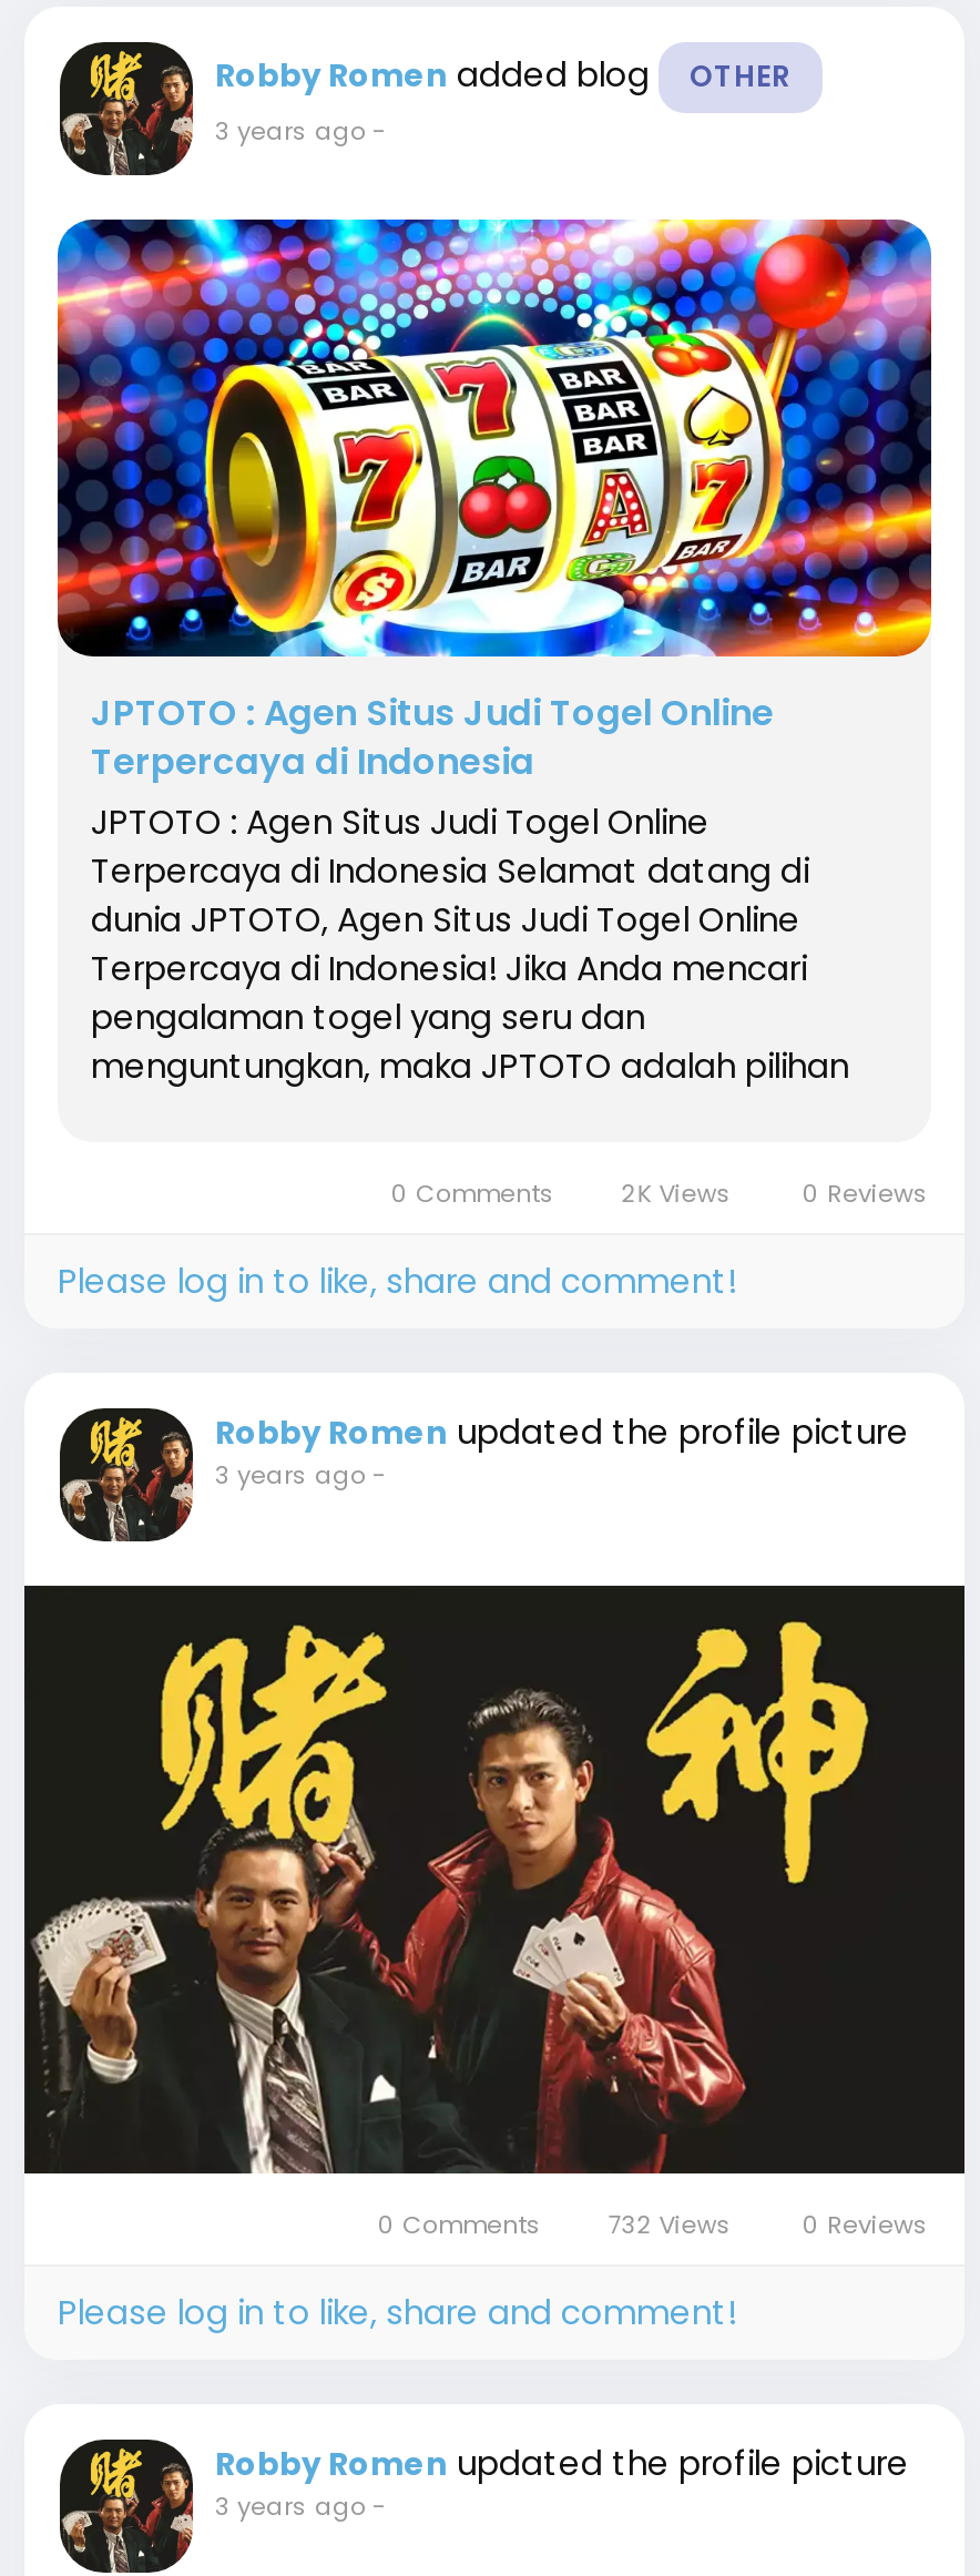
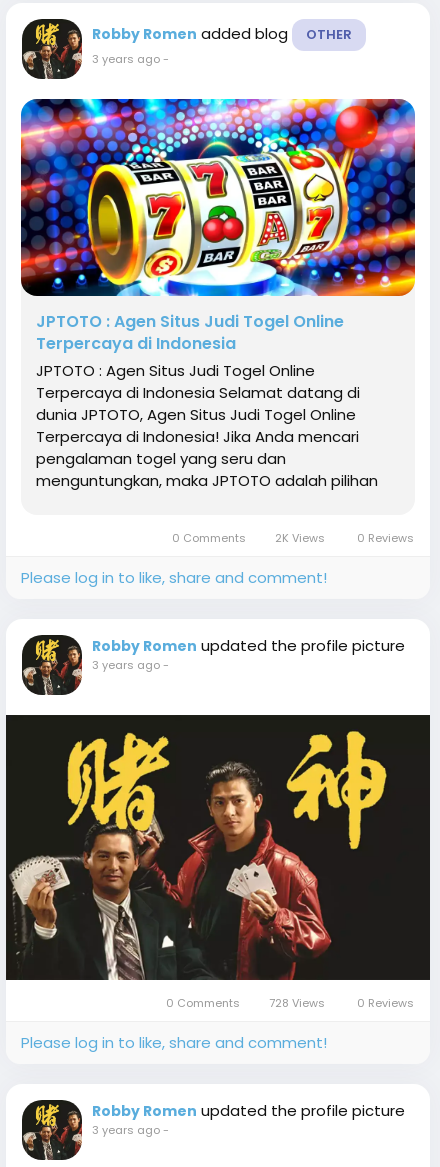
- 0 Comments 732 Views 0 Reviews
+ 0 Comments 728 Views 0 Reviews
